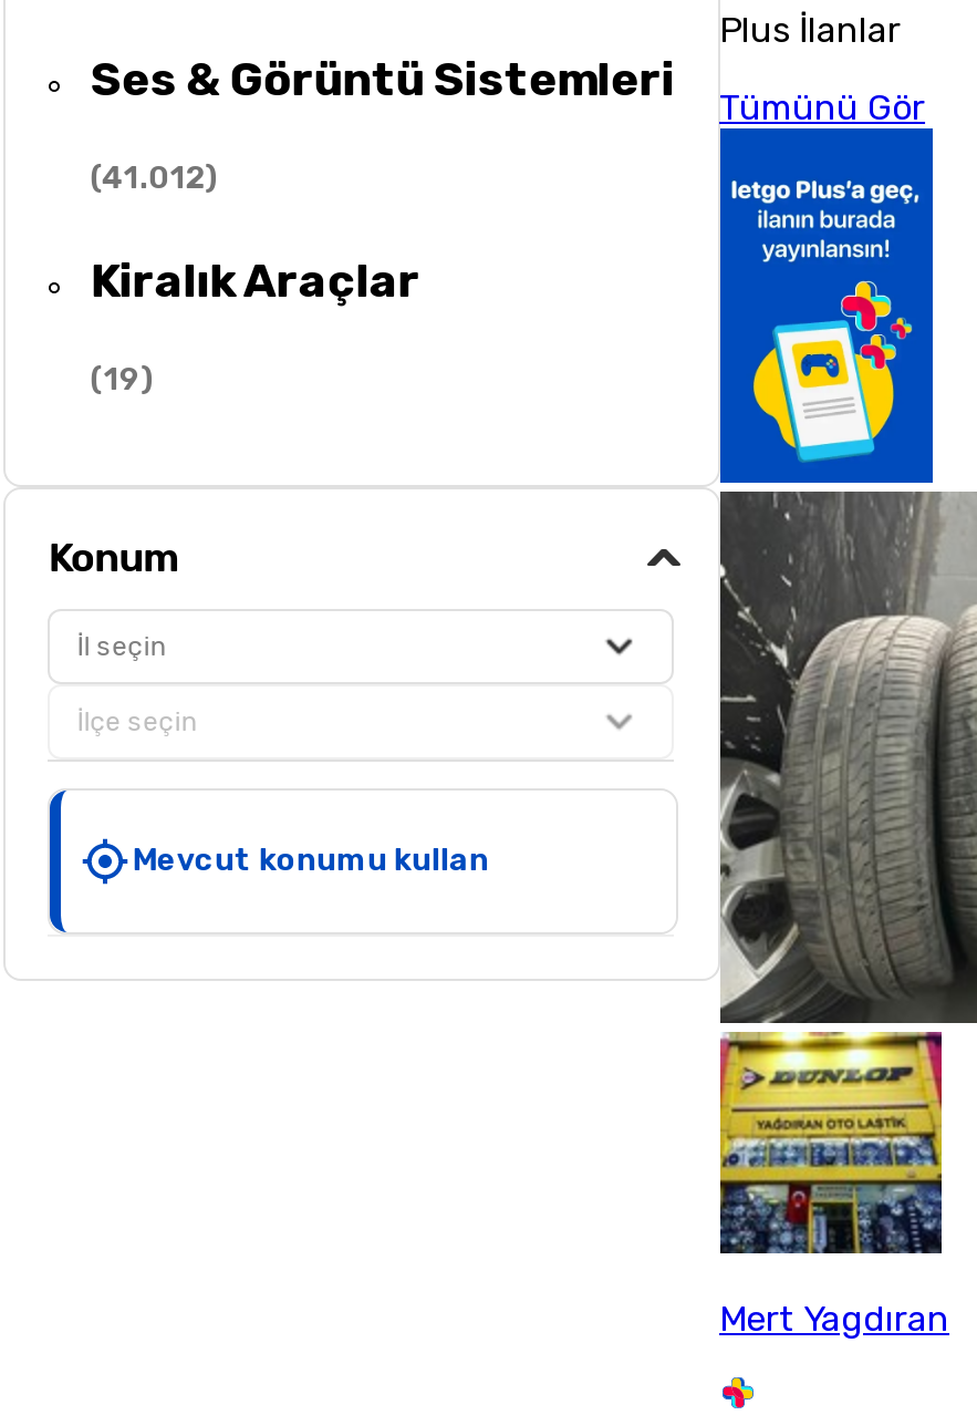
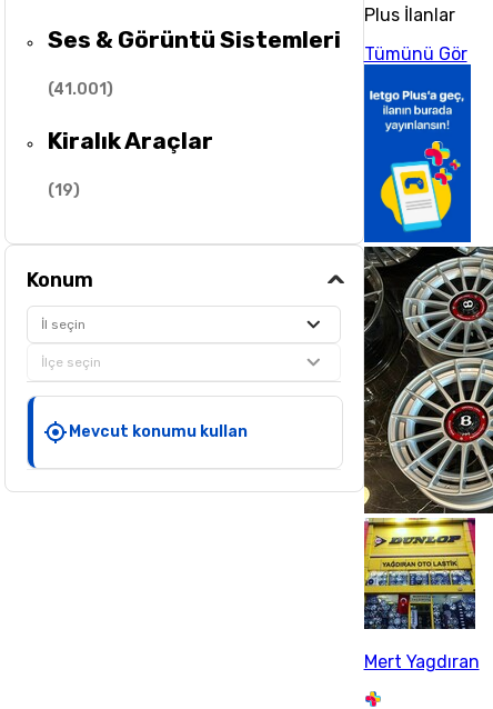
- (41.012)
+ (41.001)

- [image]
+ [image]
